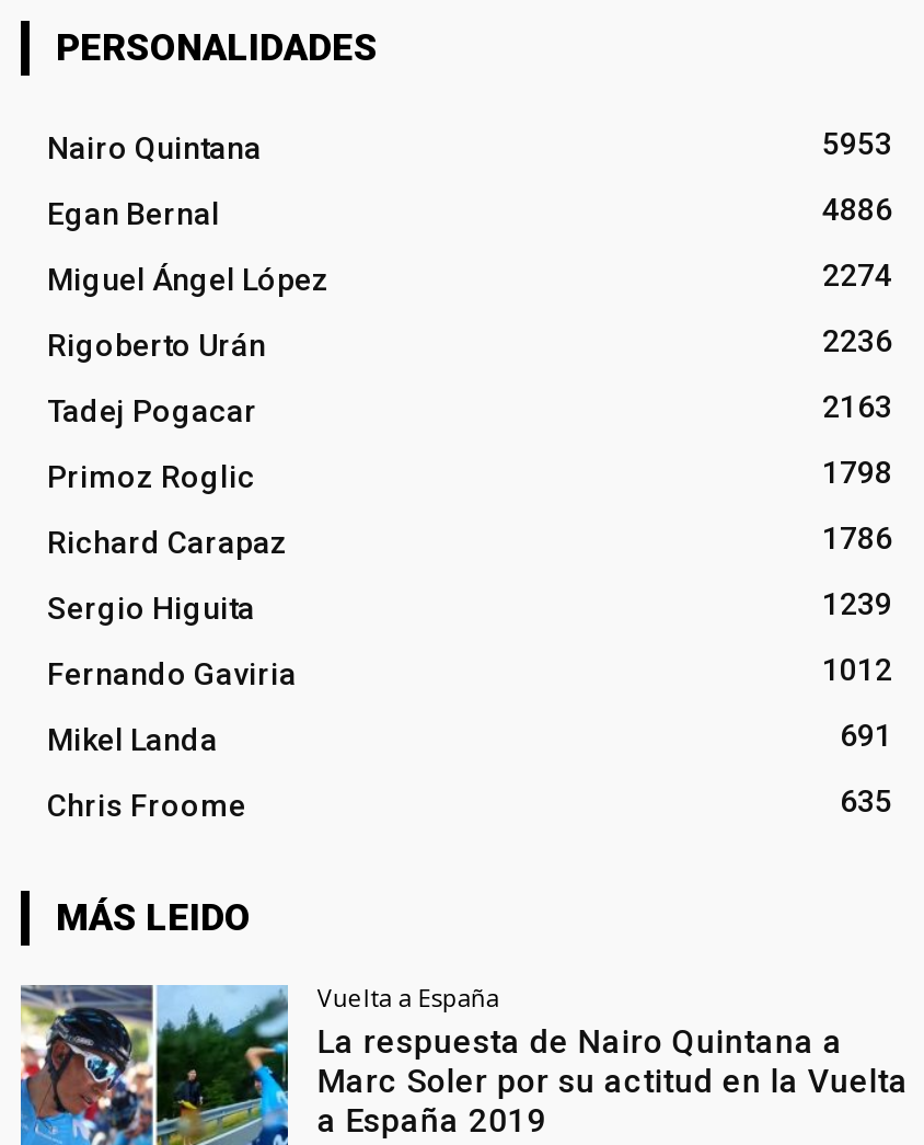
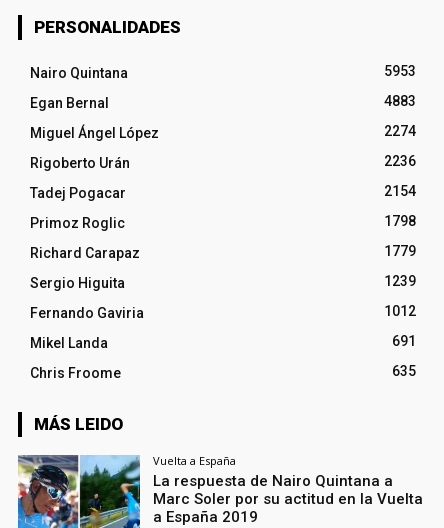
- 4886
+ 4883

- 2163
+ 2154

- 1786
+ 1779
